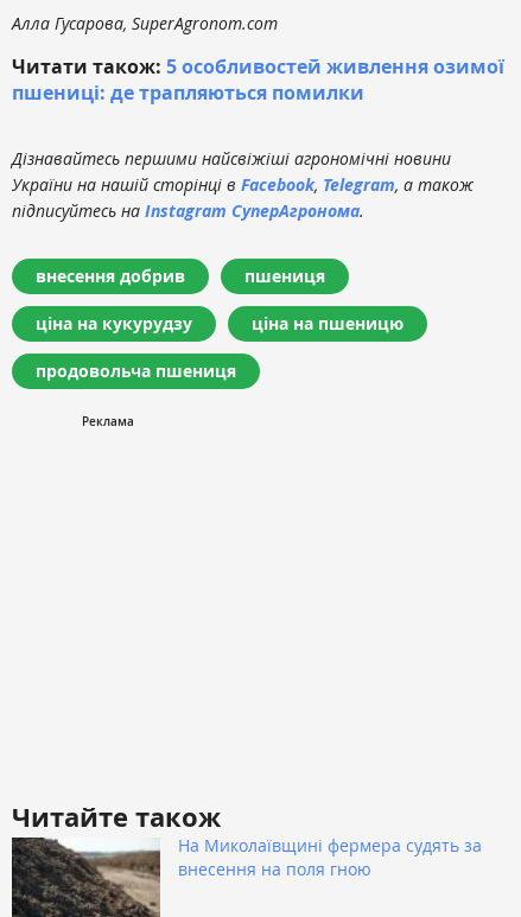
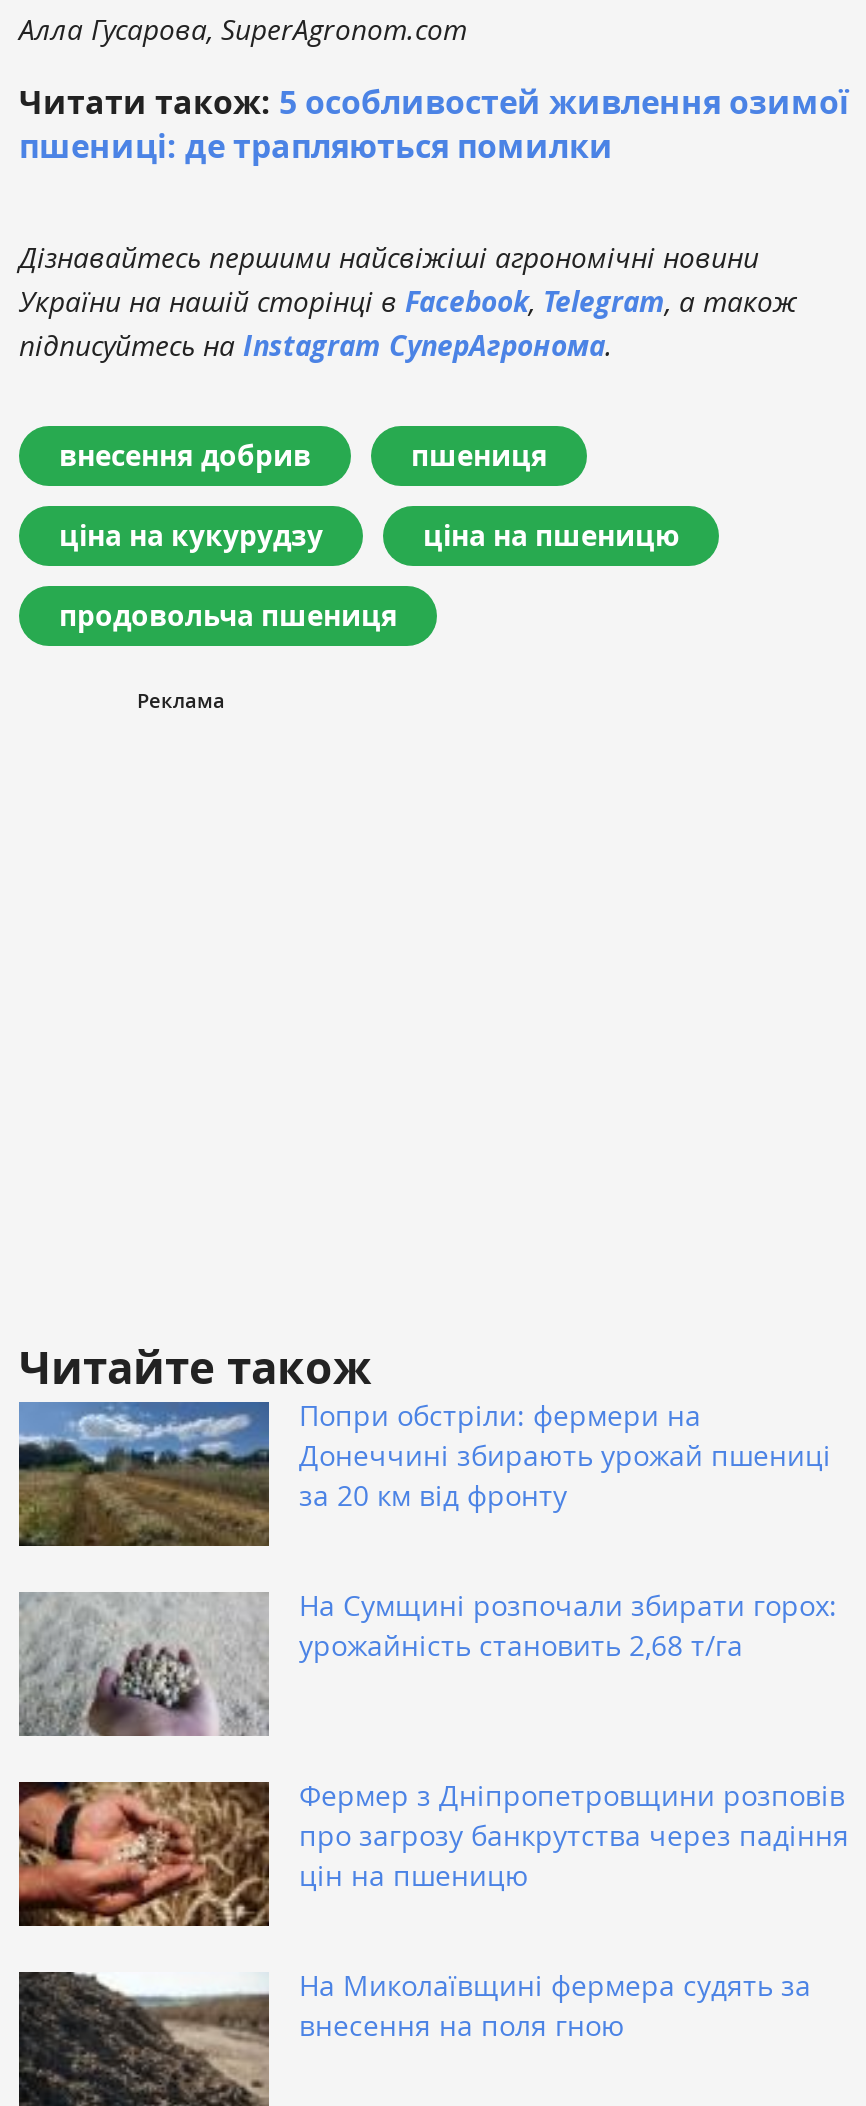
+ [image]
+ Попри обстріли: фермери на
+ Донеччині збирають урожай пшениці
+ за 20 км від фронту
+ На Сумщині розпочали збирати горох:
+ урожайність становить 2,68 т/га

+ [image]
+ Фермер з Дніпропетровщини розповів
+ про загрозу банкрутства через падіння
+ цін на пшеницю

+ [image]
